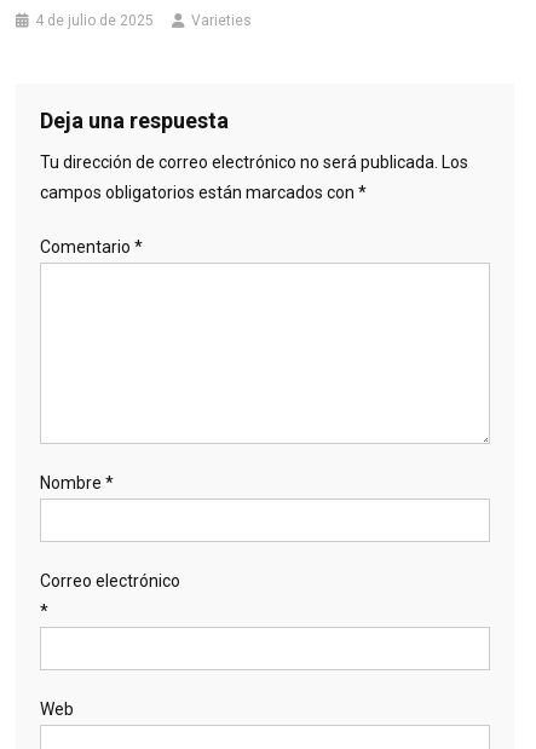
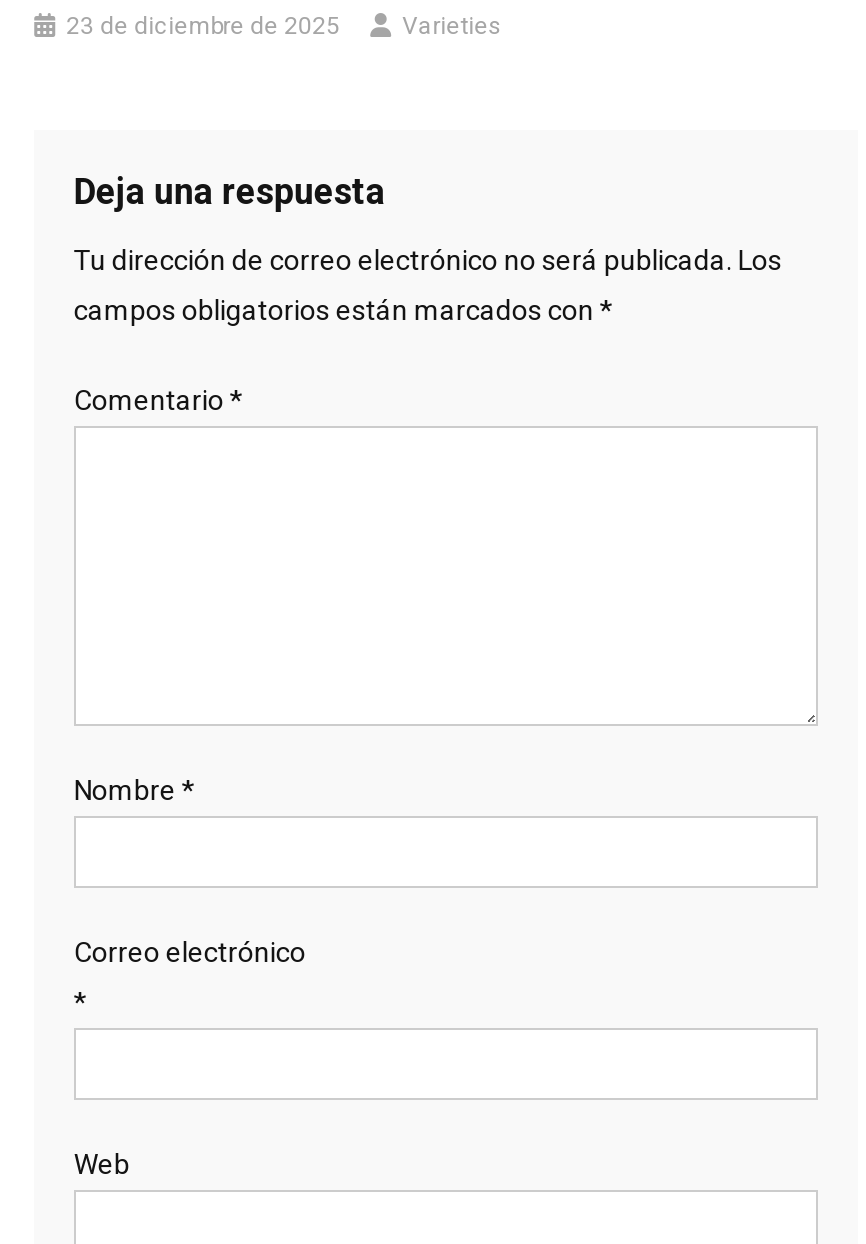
- 4 de julio de 2025
+ 23 de diciembre de 2025
